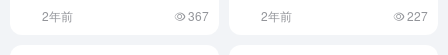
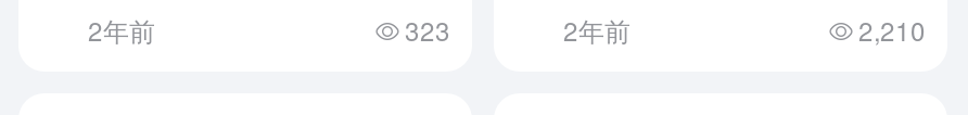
- 367
+ 323

- 227
+ 2,210
